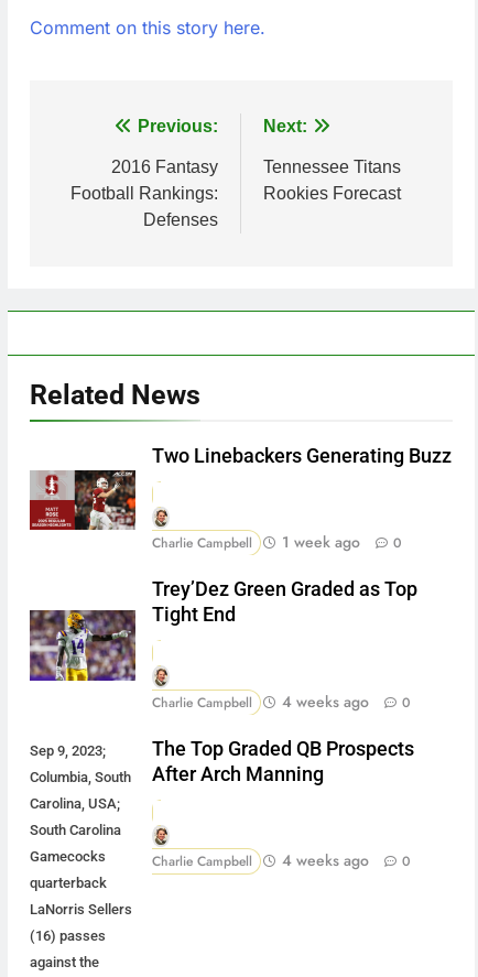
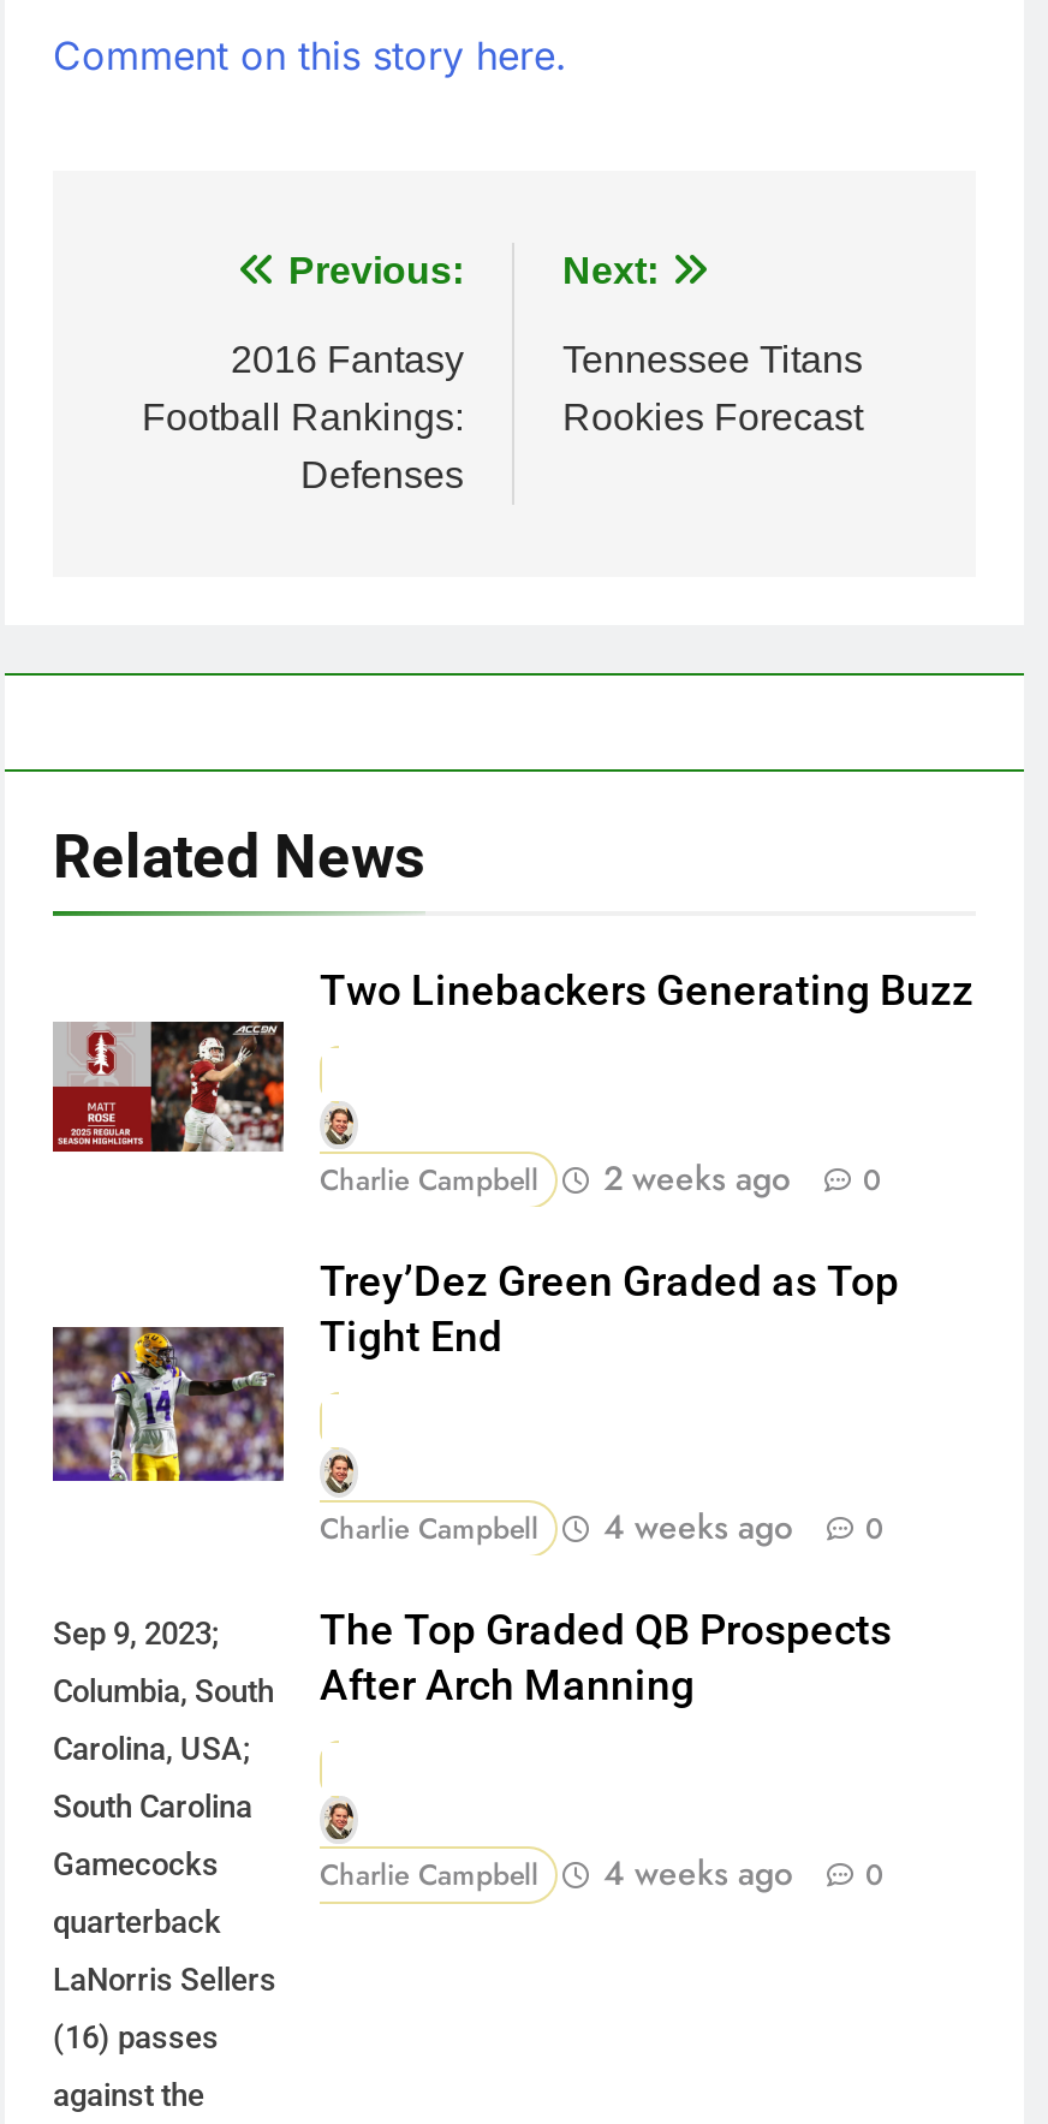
- Charlie Campbell 1 week ago 0
+ Charlie Campbell 2 weeks ago 0
